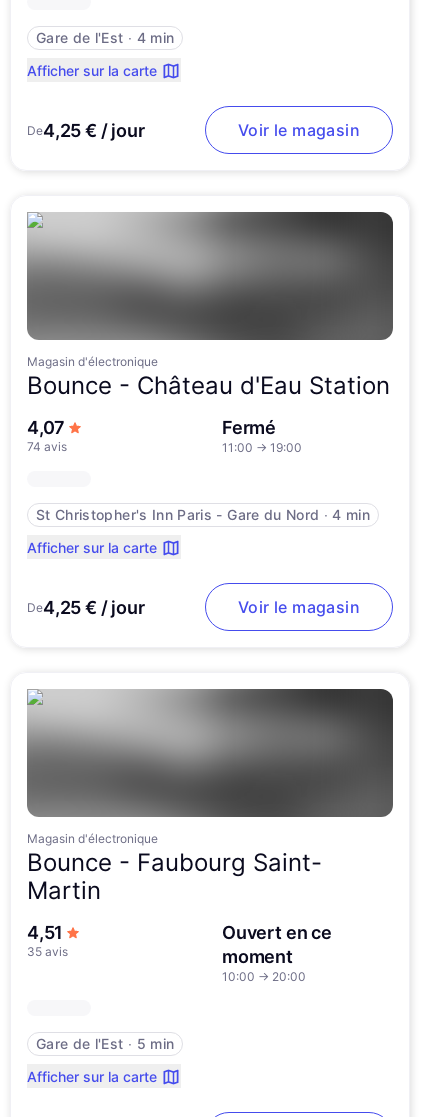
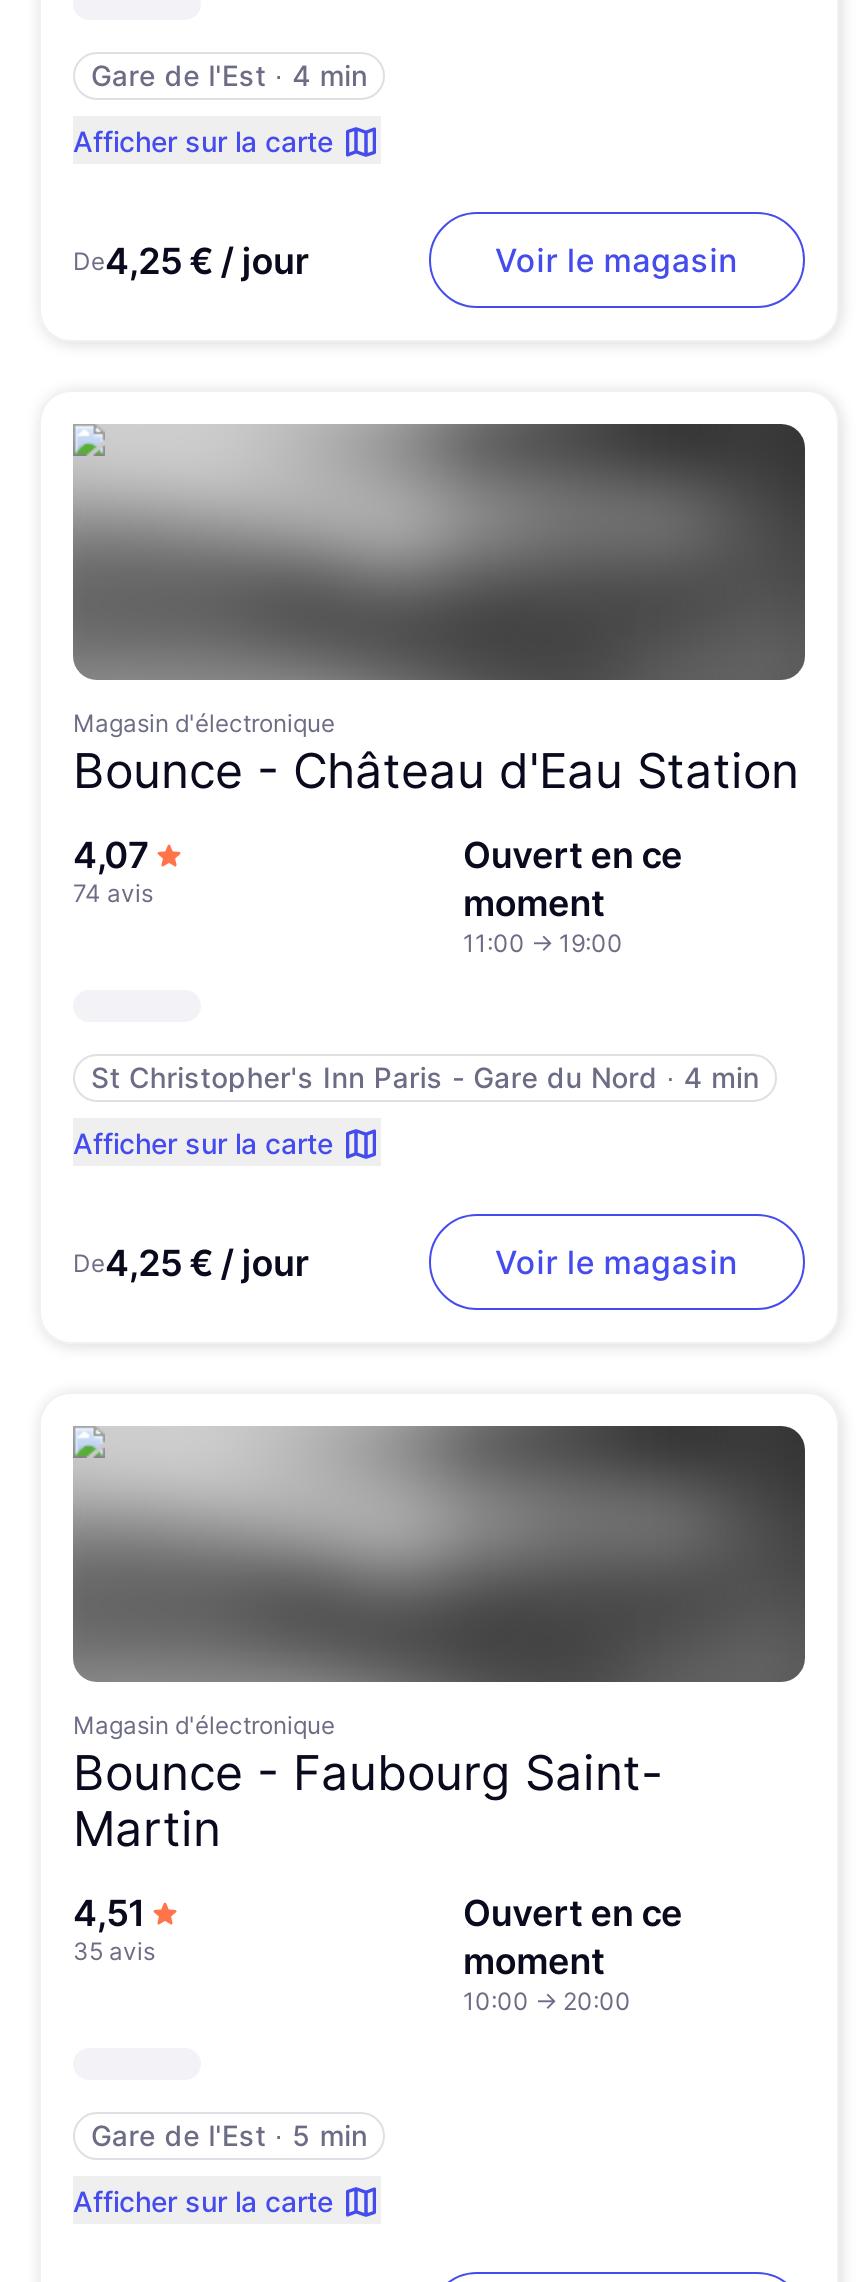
- Fermé
+ Ouvert en ce
+ moment
